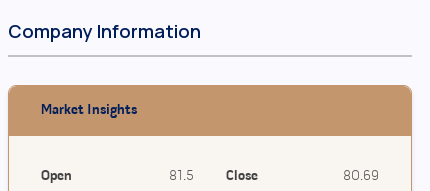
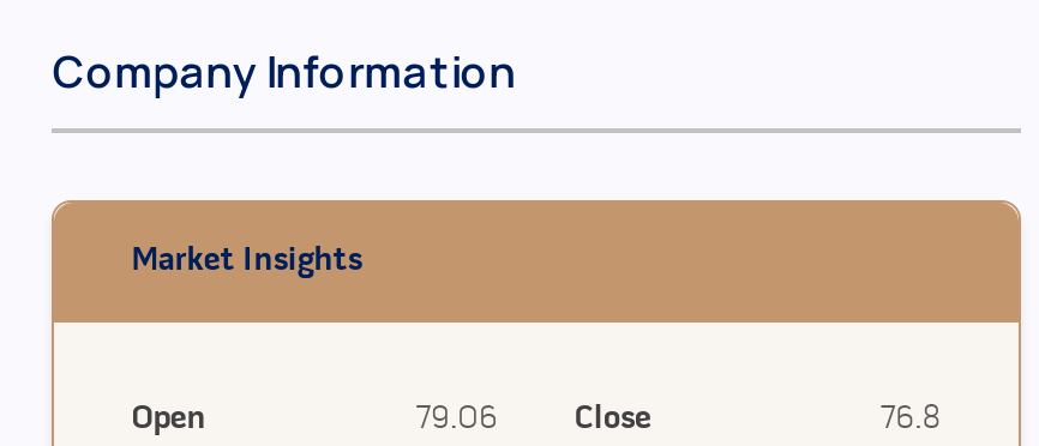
- 81.5
+ 79.06

- 80.69
+ 76.8
